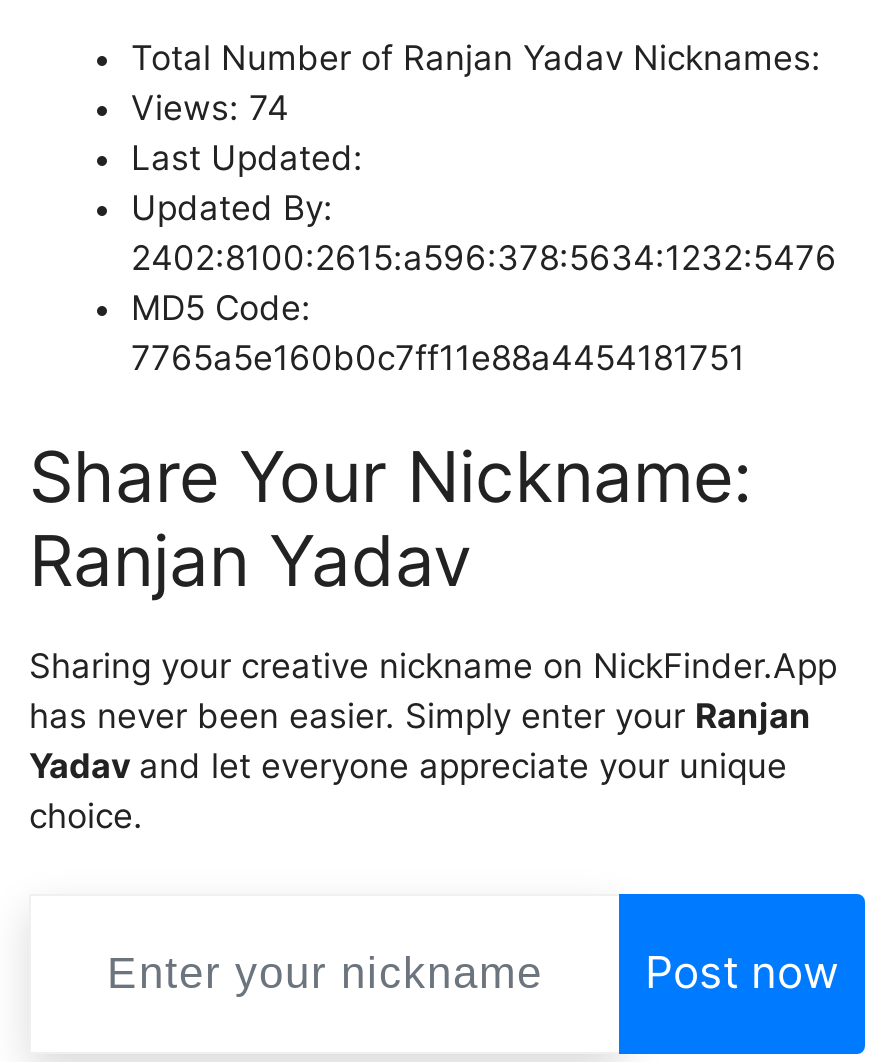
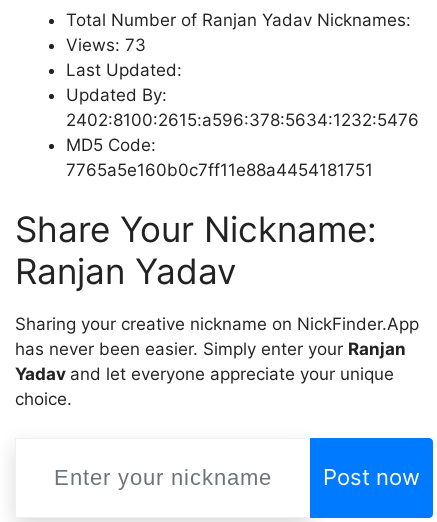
- Views: 74
+ Views: 73
